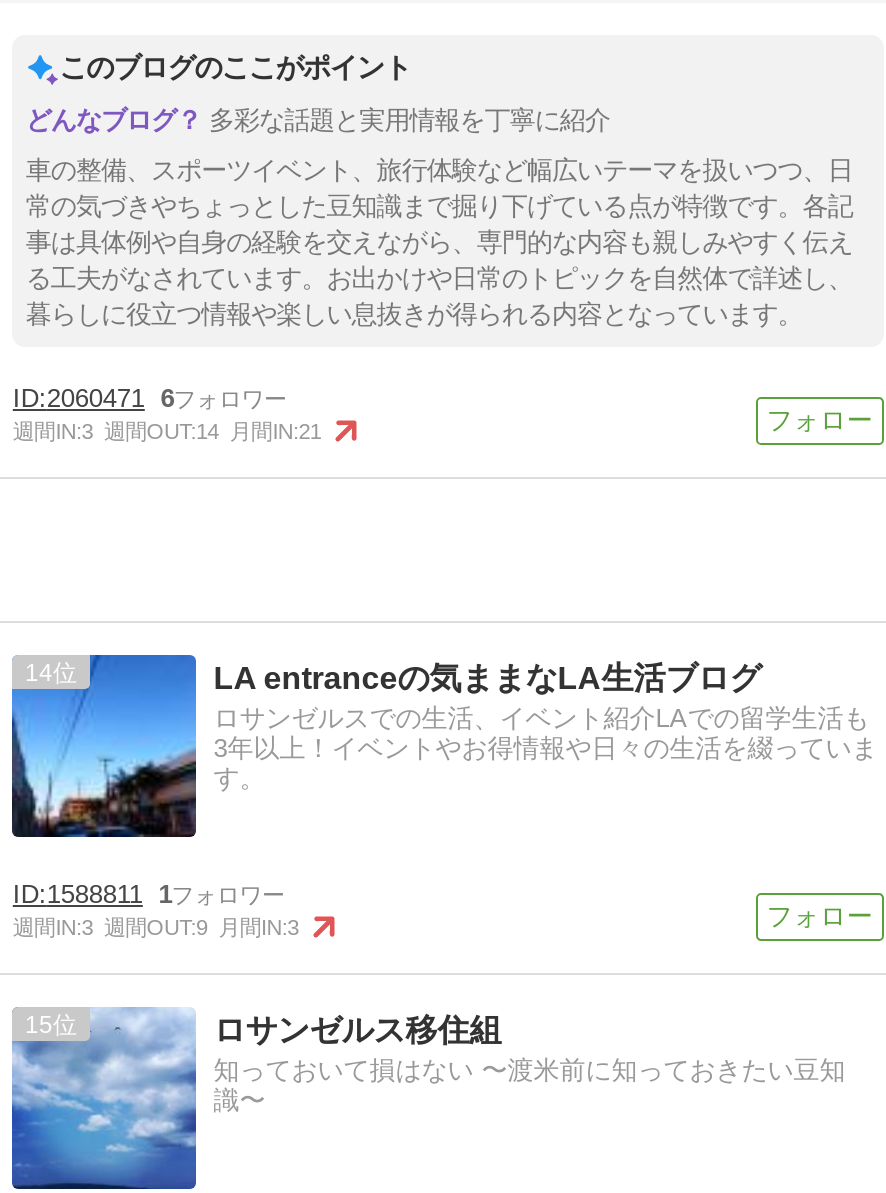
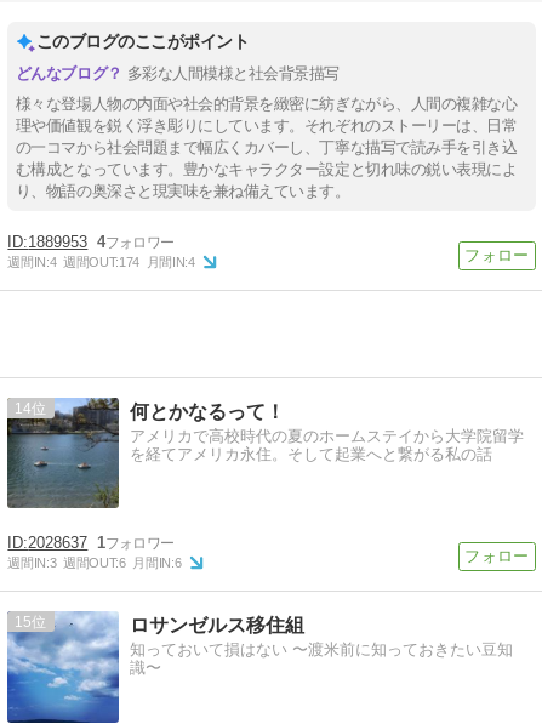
- 多彩な話題と実用情報を丁寧に紹介
+ 多彩な人間模様と社会背景描写

- 車の整備、スポーツイベント、旅行体験など幅広いテーマを扱いつつ、日
- 常の気づきやちょっとした豆知識まで掘り下げている点が特徴です。各記
- 事は具体例や自身の経験を交えながら、専門的な内容も親しみやすく伝え
- る工夫がなされています。お出かけや日常のトピックを自然体で詳述し、
- 暮らしに役立つ情報や楽しい息抜きが得られる内容となっています。
+ 様々な登場人物の内面や社会的背景を緻密に紡ぎながら、人間の複雑な心
+ 理や価値観を鋭く浮き彫りにしています。それぞれのストーリーは、日常
+ の一コマから社会問題まで幅広くカバーし、丁寧な描写で読み手を引き込
+ む構成となっています。豊かなキャラクター設定と切れ味の鋭い表現によ
+ り、物語の奥深さと現実味を兼ね備えています。

- 2060471 6
- 週間IN:3 週間OUT:14 月間IN:21
+ 1889953 4
+ 週間IN:4 週間OUT:174 月間IN:4

- [image]
- LA entranceの気ままなLA生活ブログ
- ロサンゼルスでの生活、イベント紹介LAでの留学生活も
- 3年以上！イベントやお得情報や日々の生活を綴っていま
- す。
+ [image]
+ 何とかなるって！
+ アメリカで高校時代の夏のホームステイから大学院留学
+ を経てアメリカ永住。そして起業へと繋がる私の話

- 1588811 1
- 週間IN:3 週間OUT:9 月間IN:3
+ 2028637 1
+ 週間IN:3 週間OUT:6 月間IN:6
